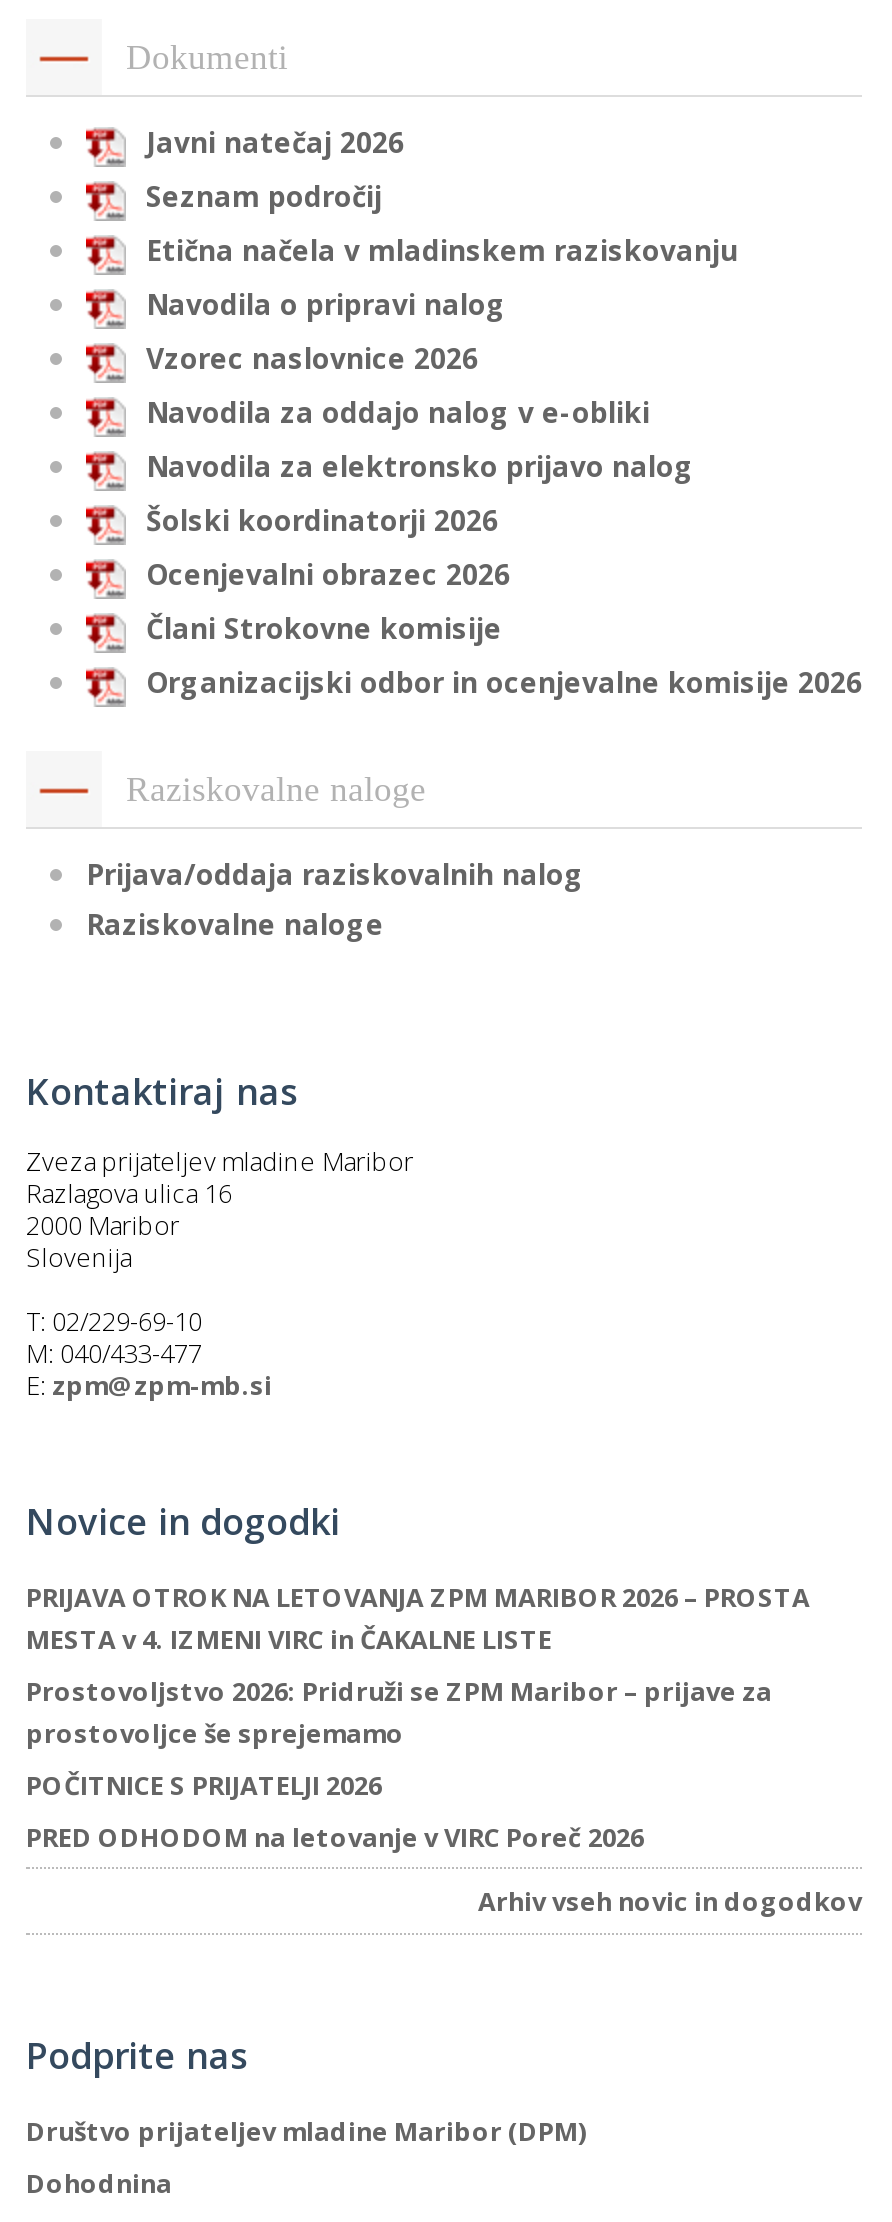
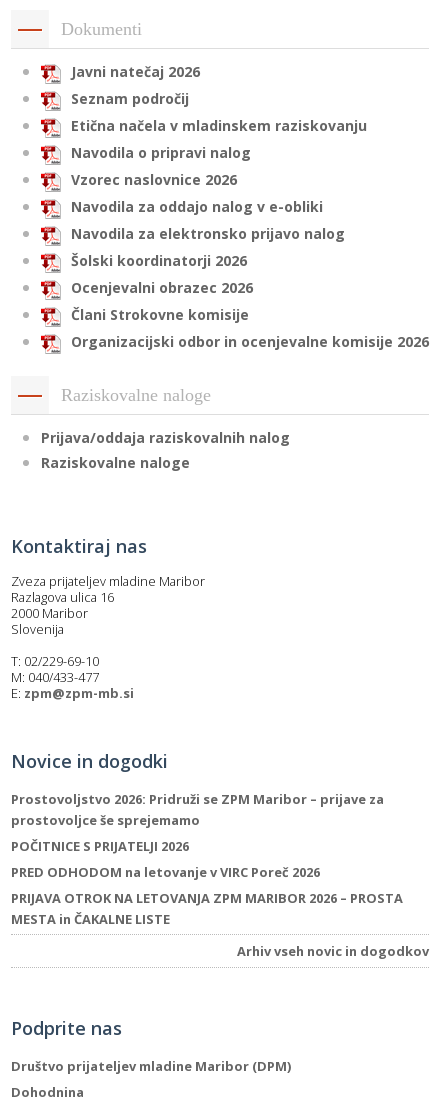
moved down: PRIJAVA OTROK NA LETOVANJA ZPM MARIBOR 2026 – PROSTA

- MESTA v 4. IZMENI VIRC in ČAKALNE LISTE

moved up: Prostovoljstvo 2026: Pridruži se ZPM Maribor – prijave za | prostovoljce še sprejemamo | POČITNICE S PRIJATELJI 2026 | PRED ODHODOM na letovanje v VIRC Poreč 2026

+ MESTA in ČAKALNE LISTE
